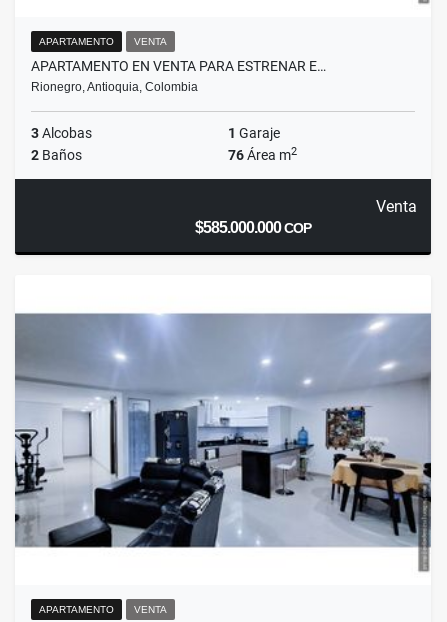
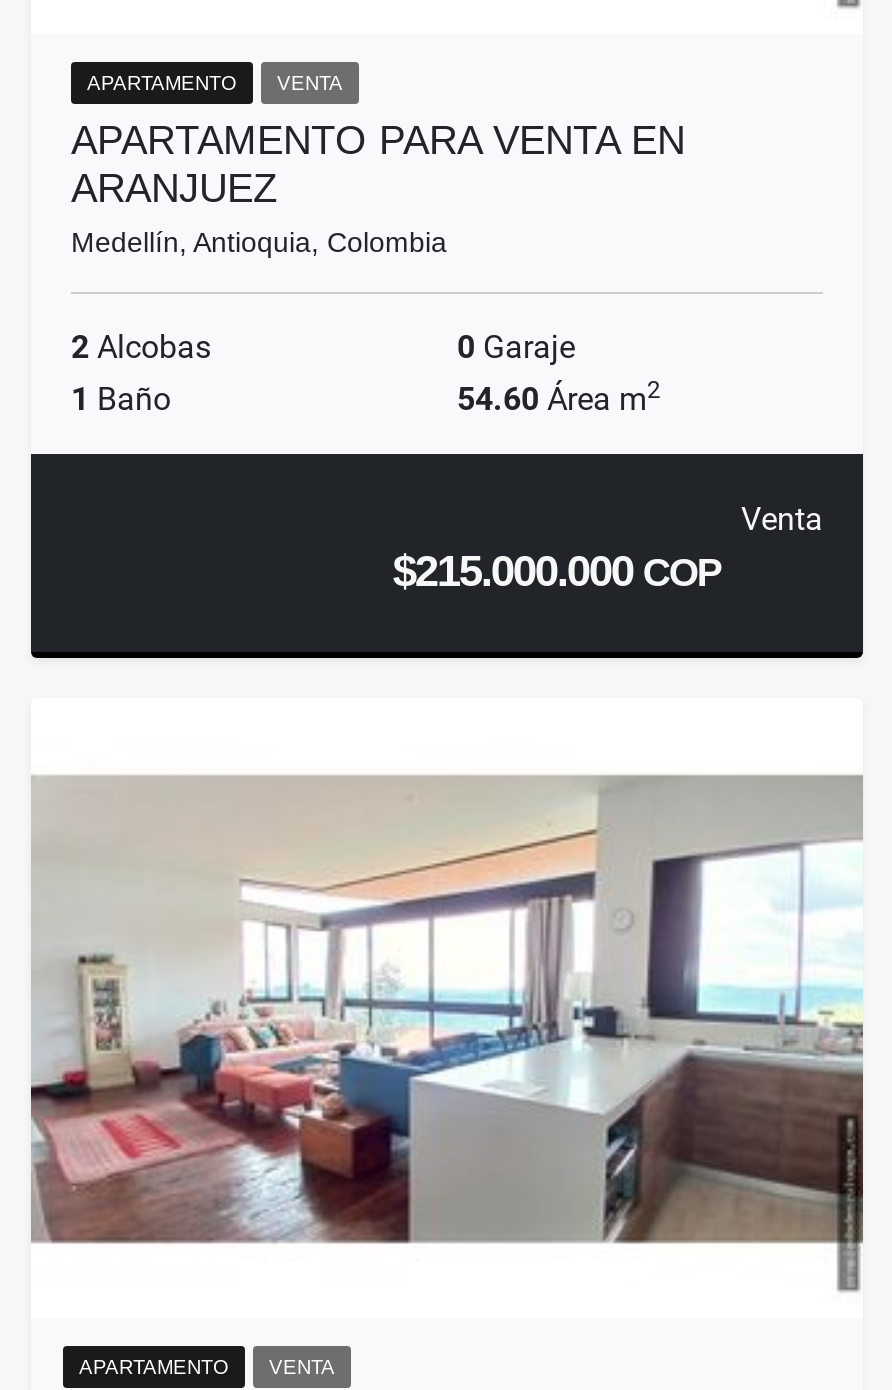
- APARTAMENTO EN VENTA PARA ESTRENAR E…
- Rionegro, Antioquia, Colombia
+ APARTAMENTO PARA VENTA EN
+ ARANJUEZ
+ Medellín, Antioquia, Colombia

- 3 Alcobas
- 1 Garaje
- 2 Baños
- 76 Área m2
+ 2 Alcobas
+ 0 Garaje
+ 1 Baño
+ 54.60 Área m2

- $585.000.000 COP
+ $215.000.000 COP

- [image]
+ [image]
